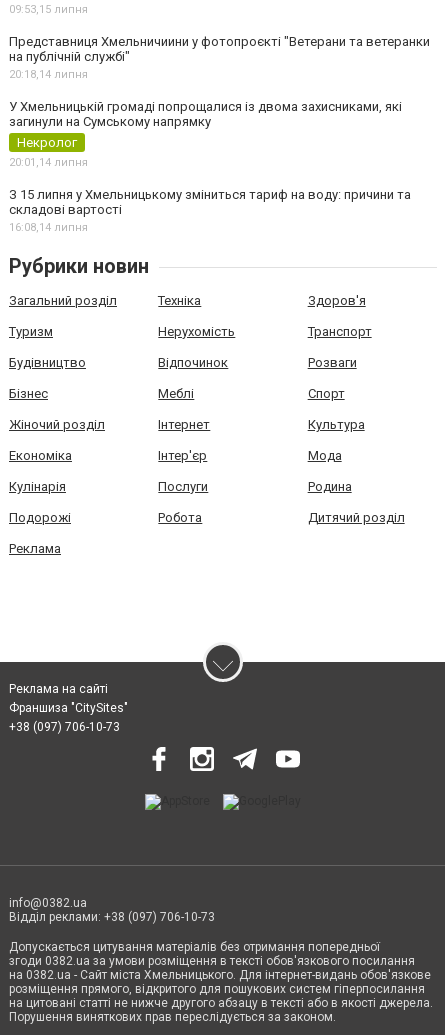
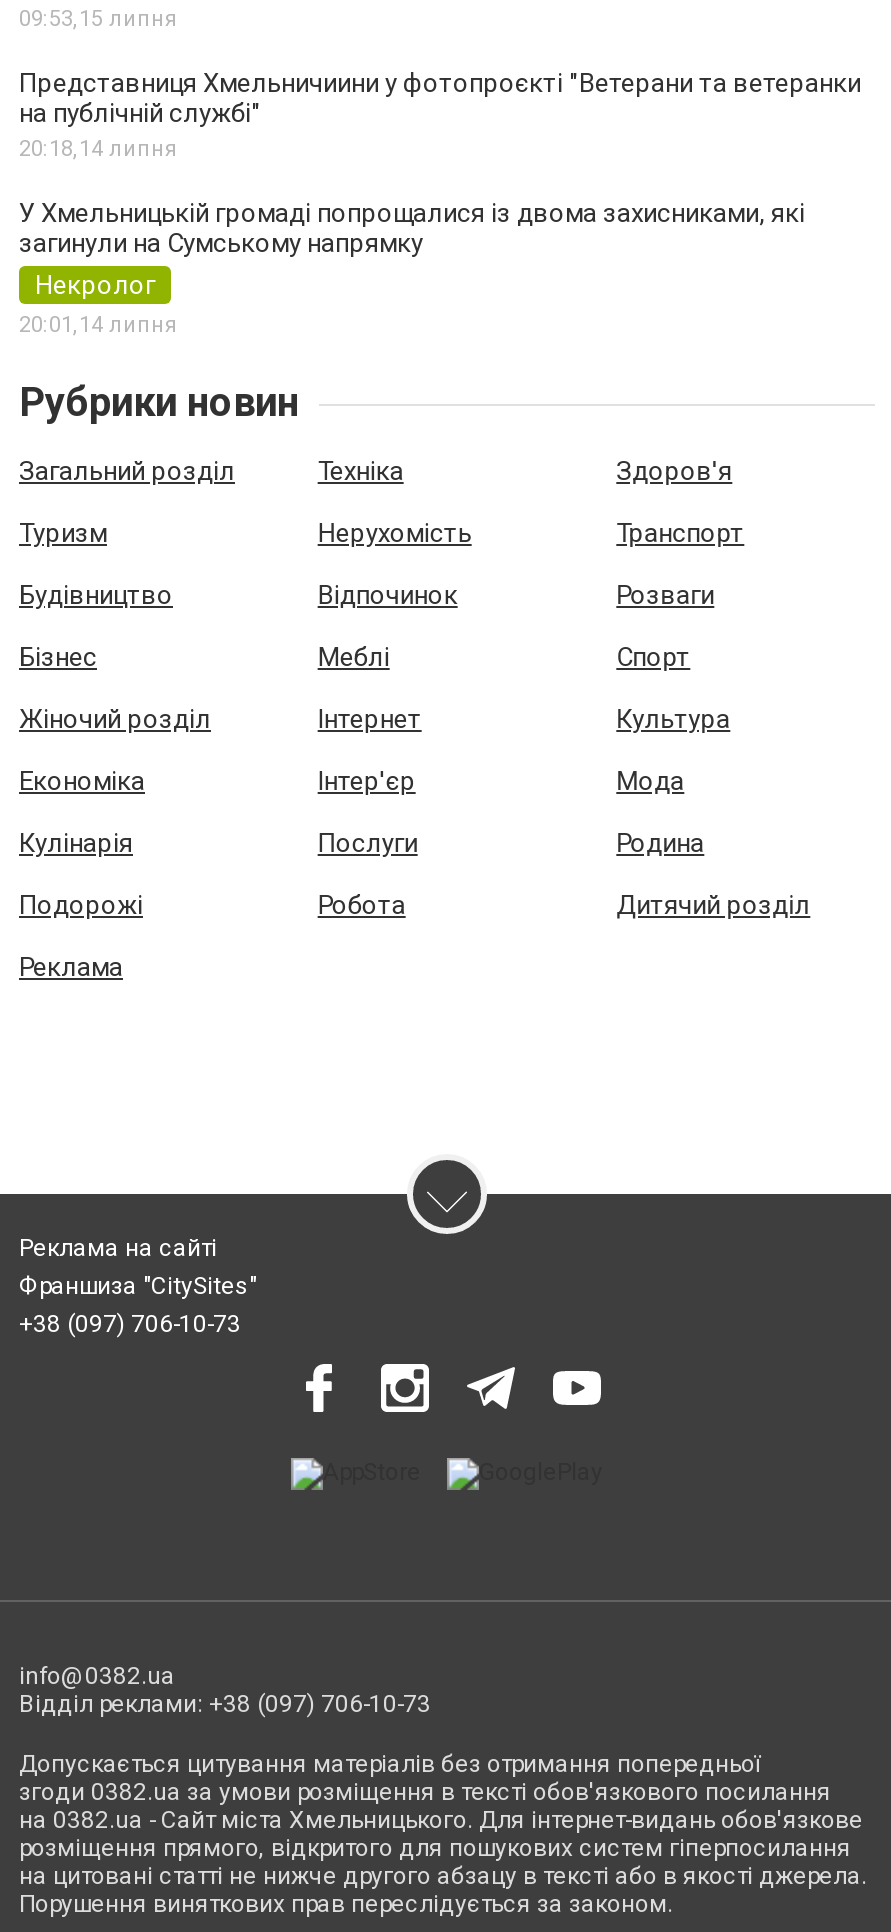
- З 15 липня у Хмельницькому зміниться тариф на воду: причини та
- складові вартості
- 16:08,14 липня
